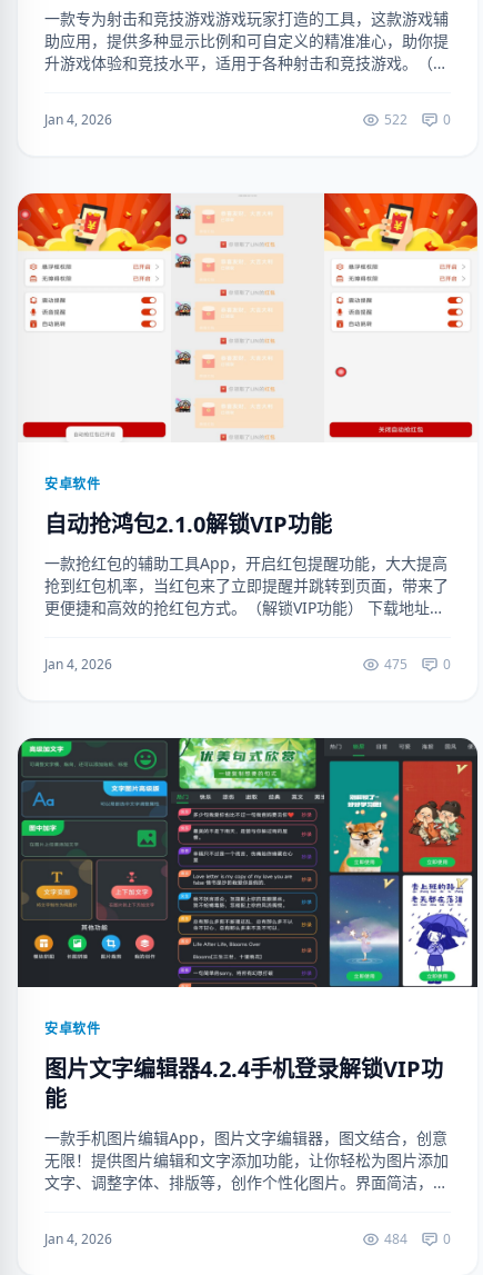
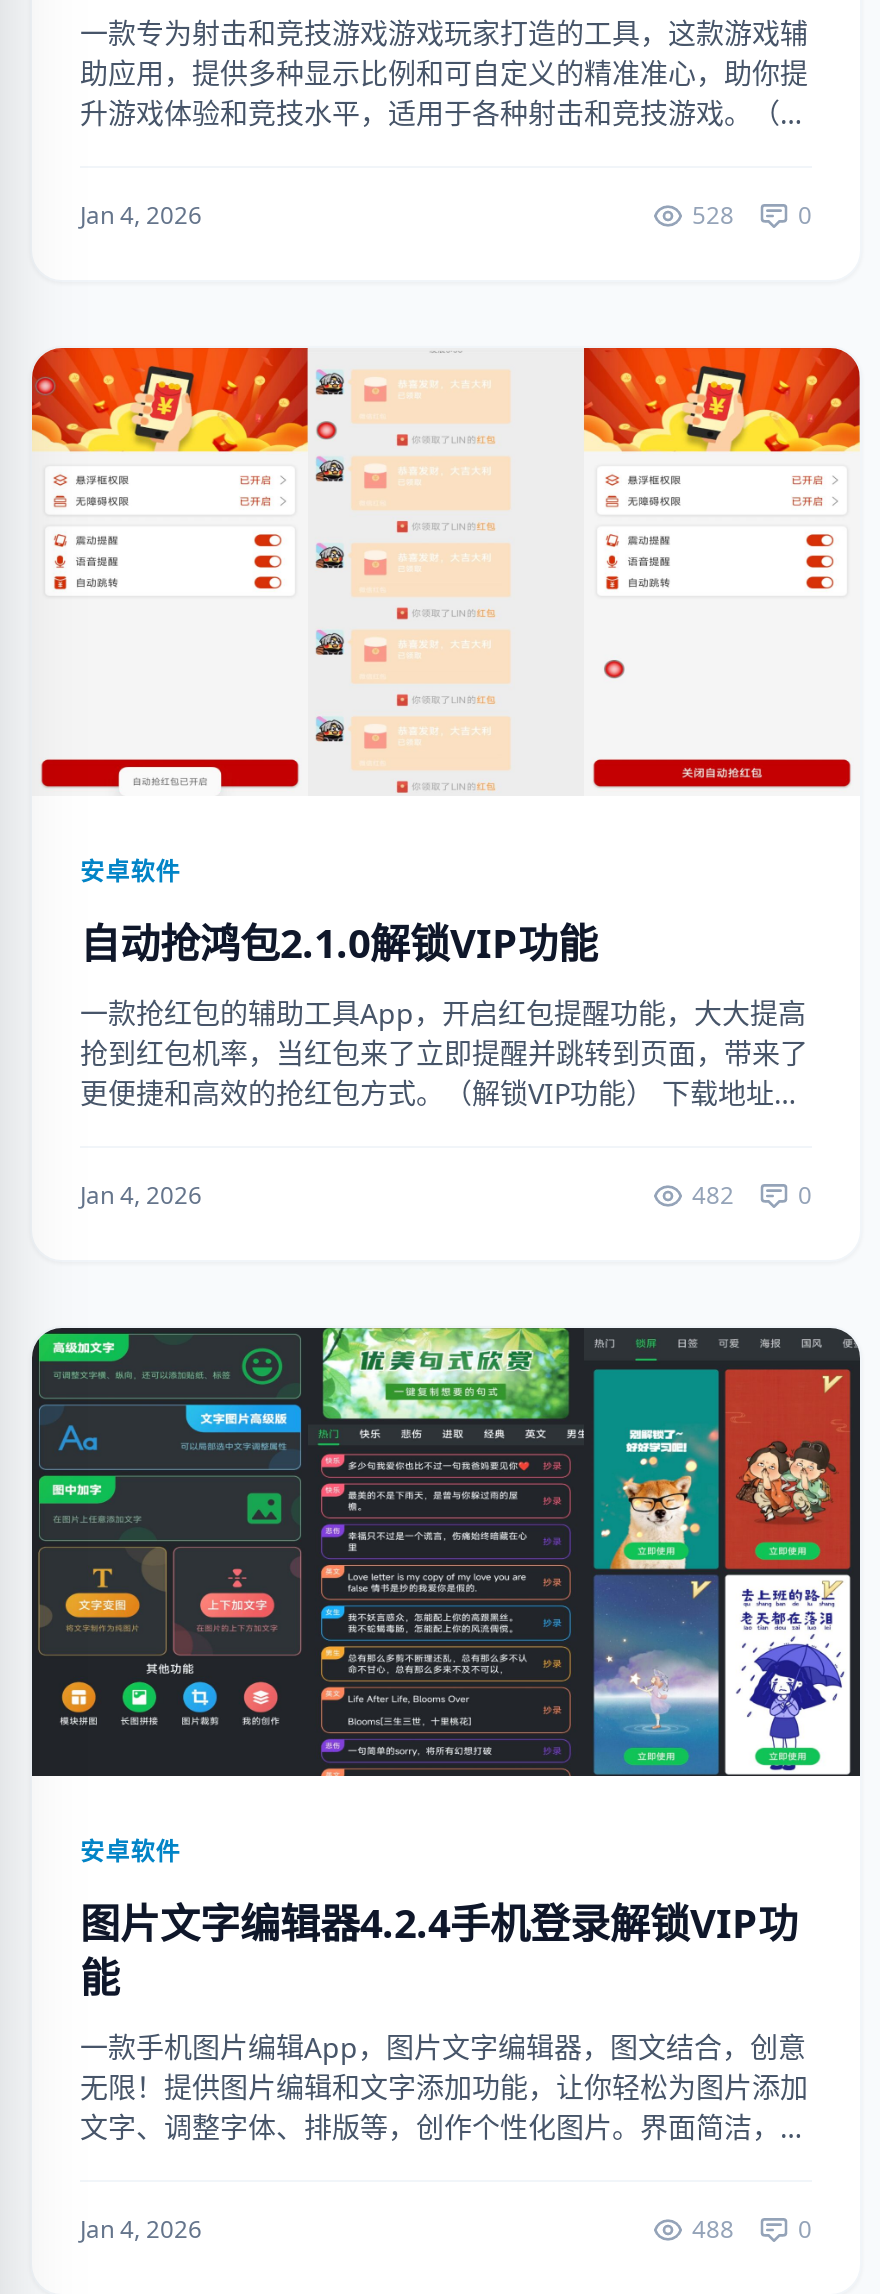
- 522 0
+ 528 0

- 475 0
+ 482 0

- 484 0
+ 488 0
